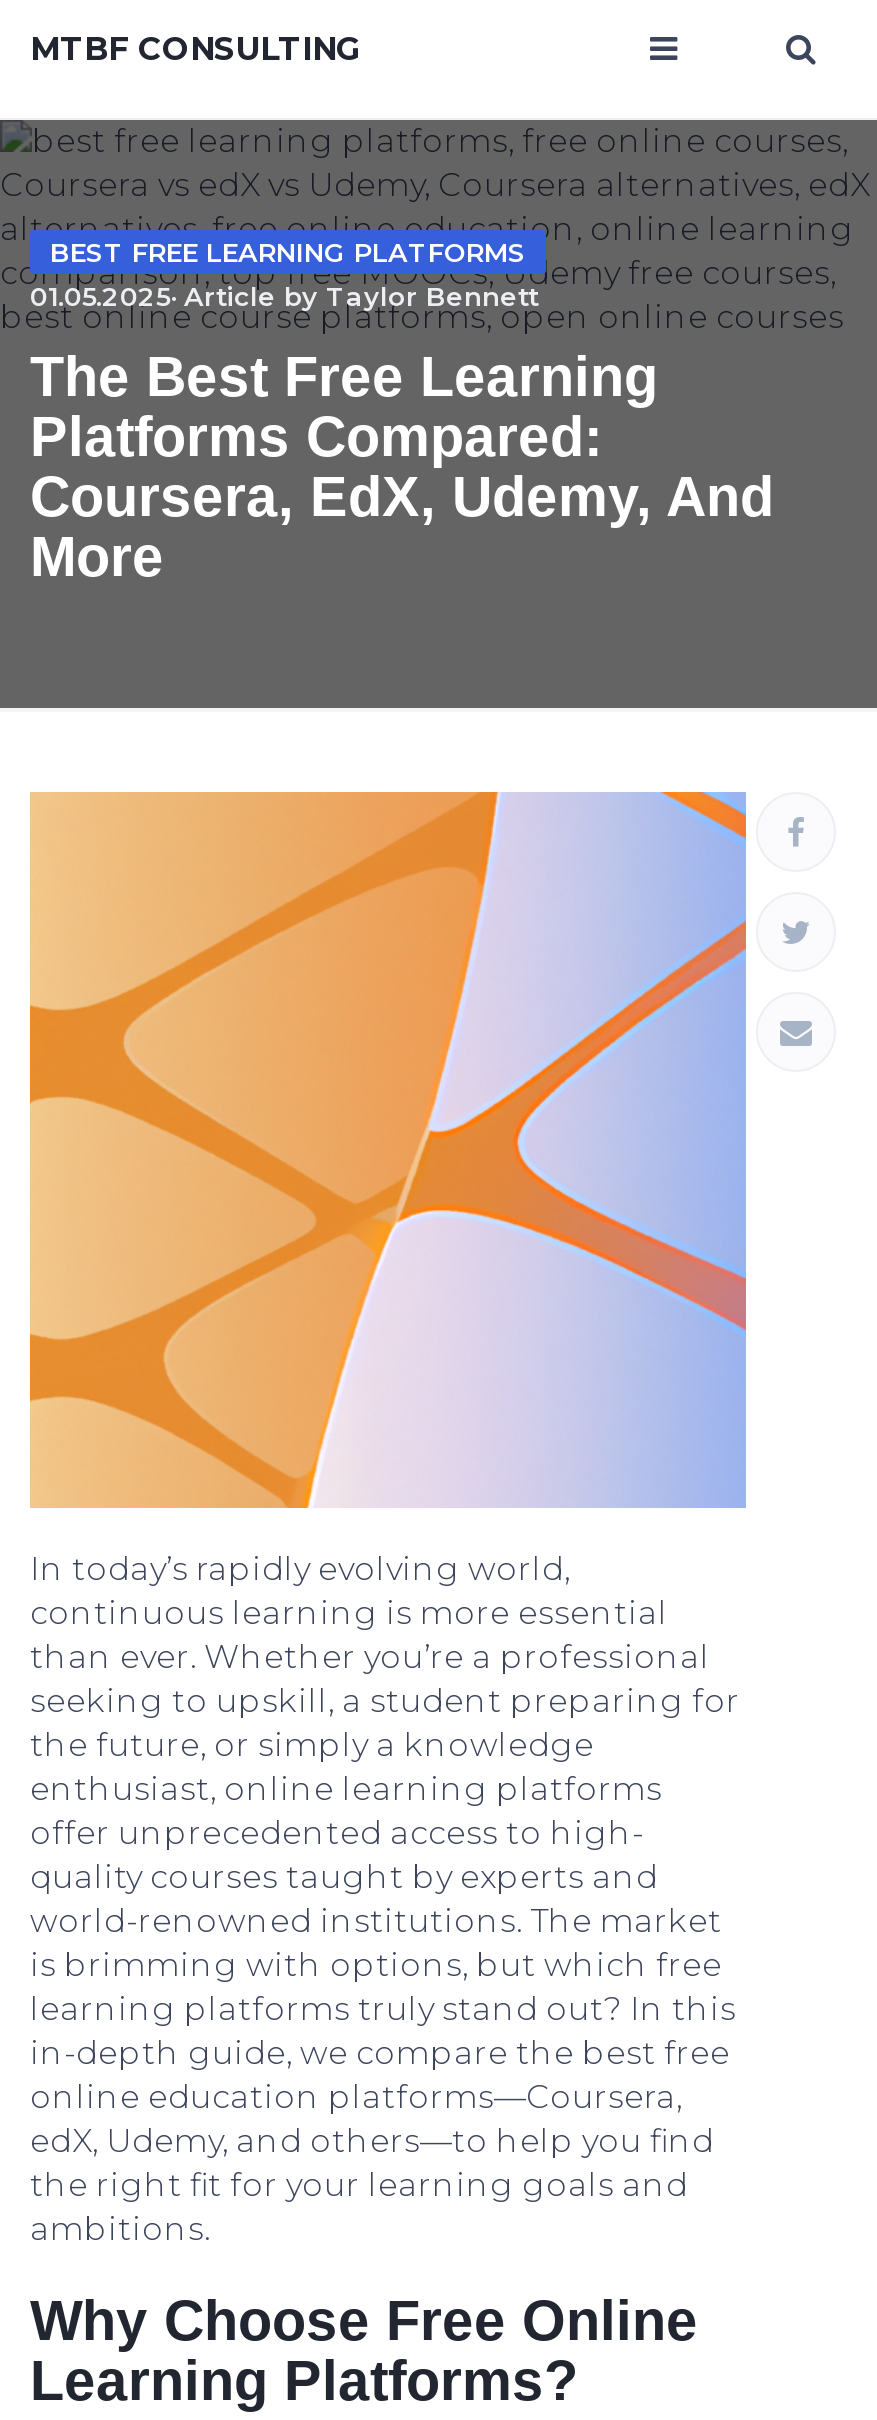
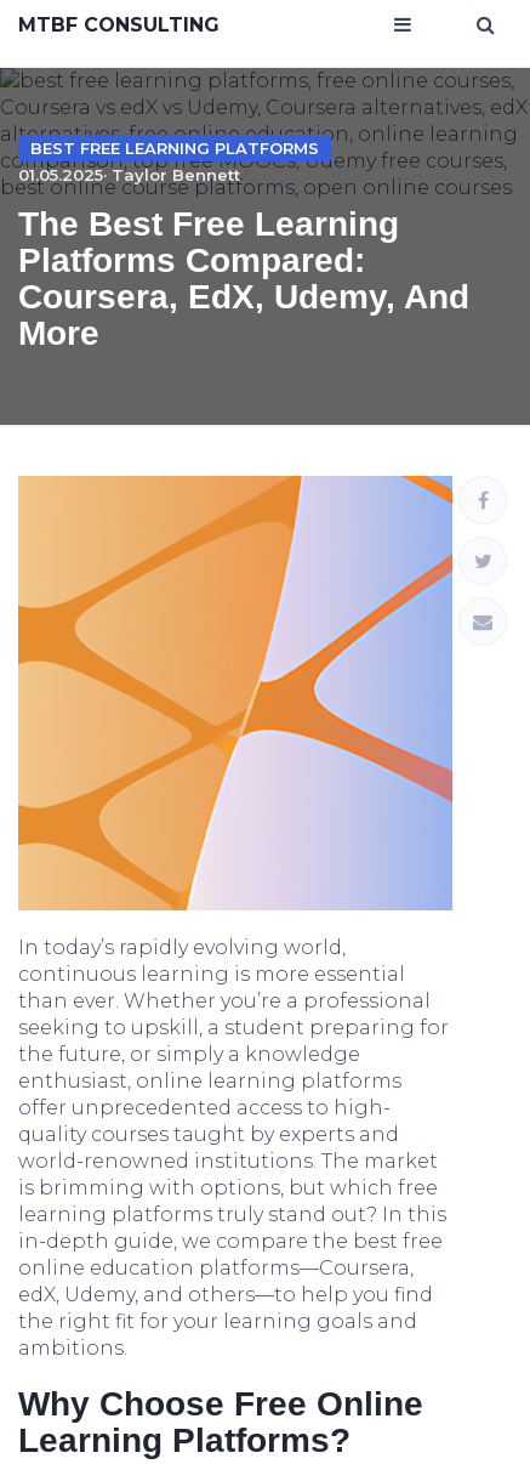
- 01.05.2025· Article by Taylor Bennett
+ 01.05.2025· Taylor Bennett
